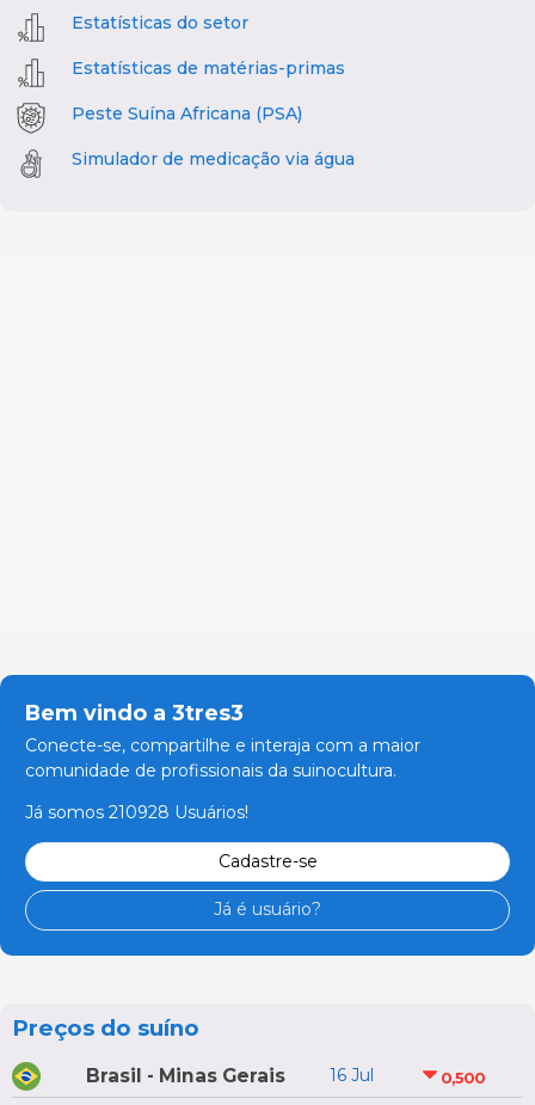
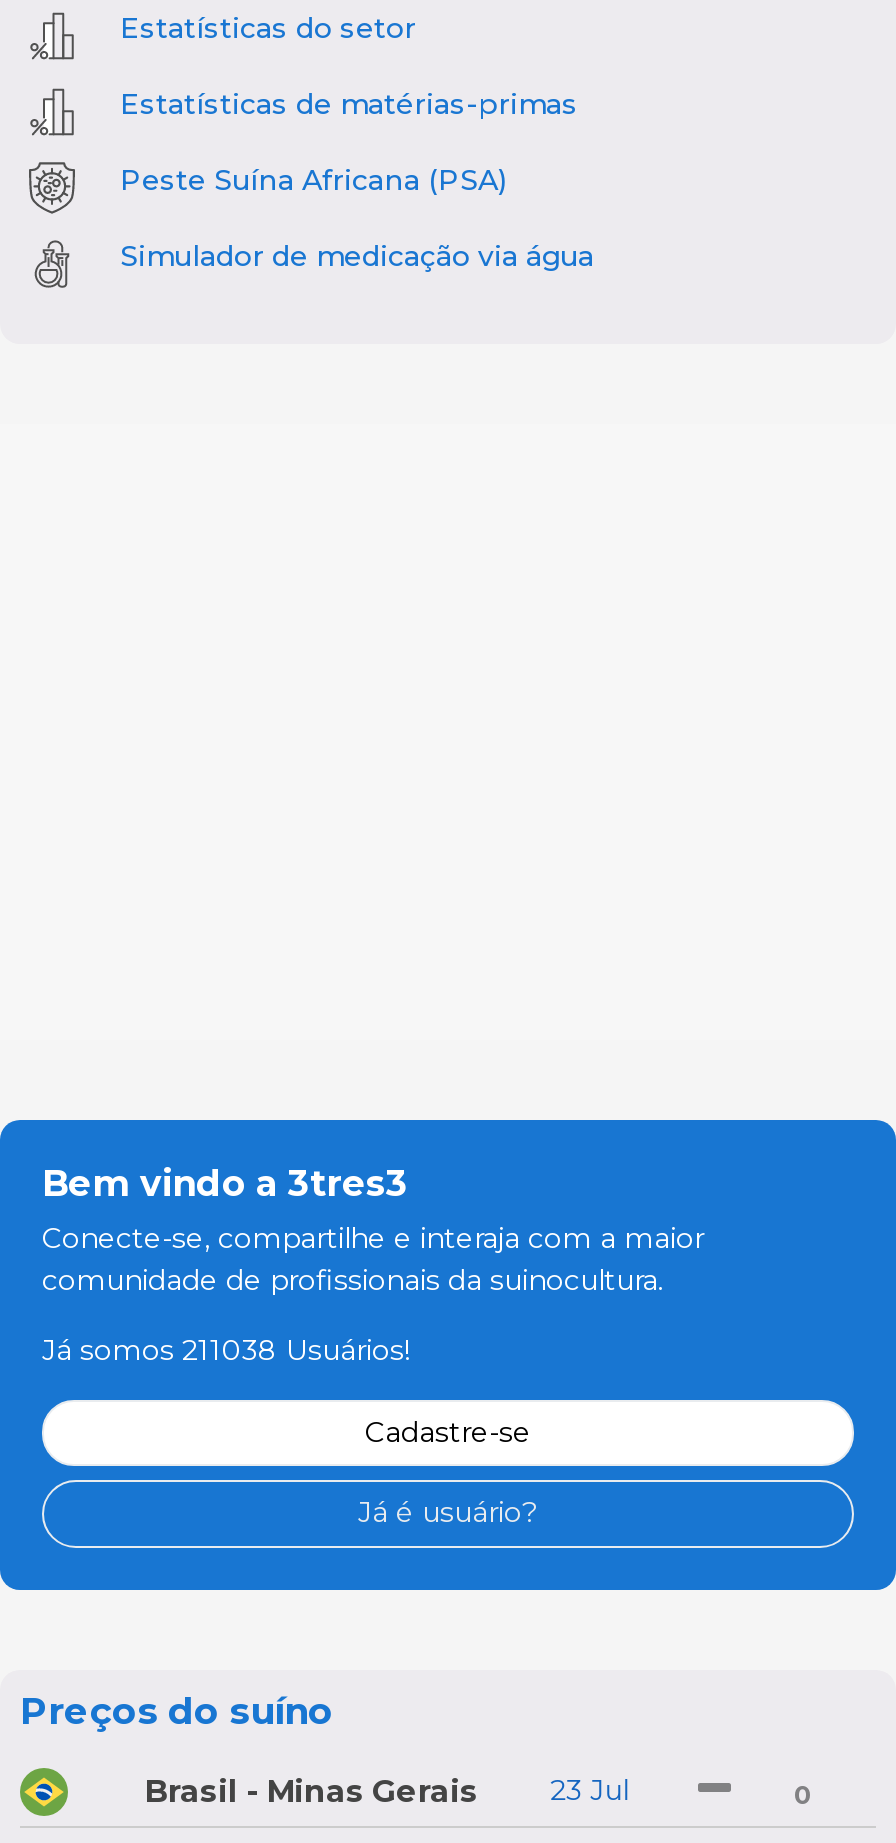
- Já somos 210928 Usuários!
+ Já somos 211038 Usuários!

- 16 Jul
+ 23 Jul

- 0,500
+ 0
